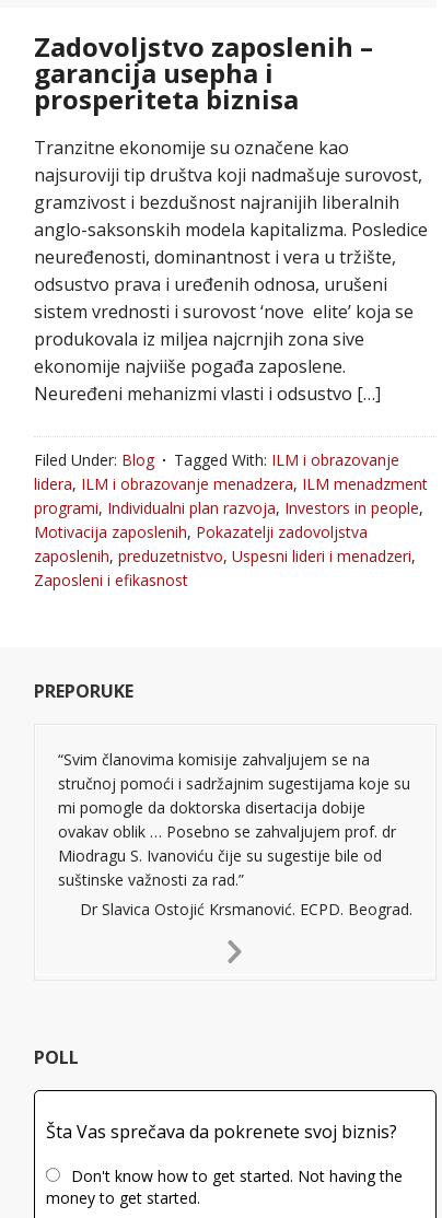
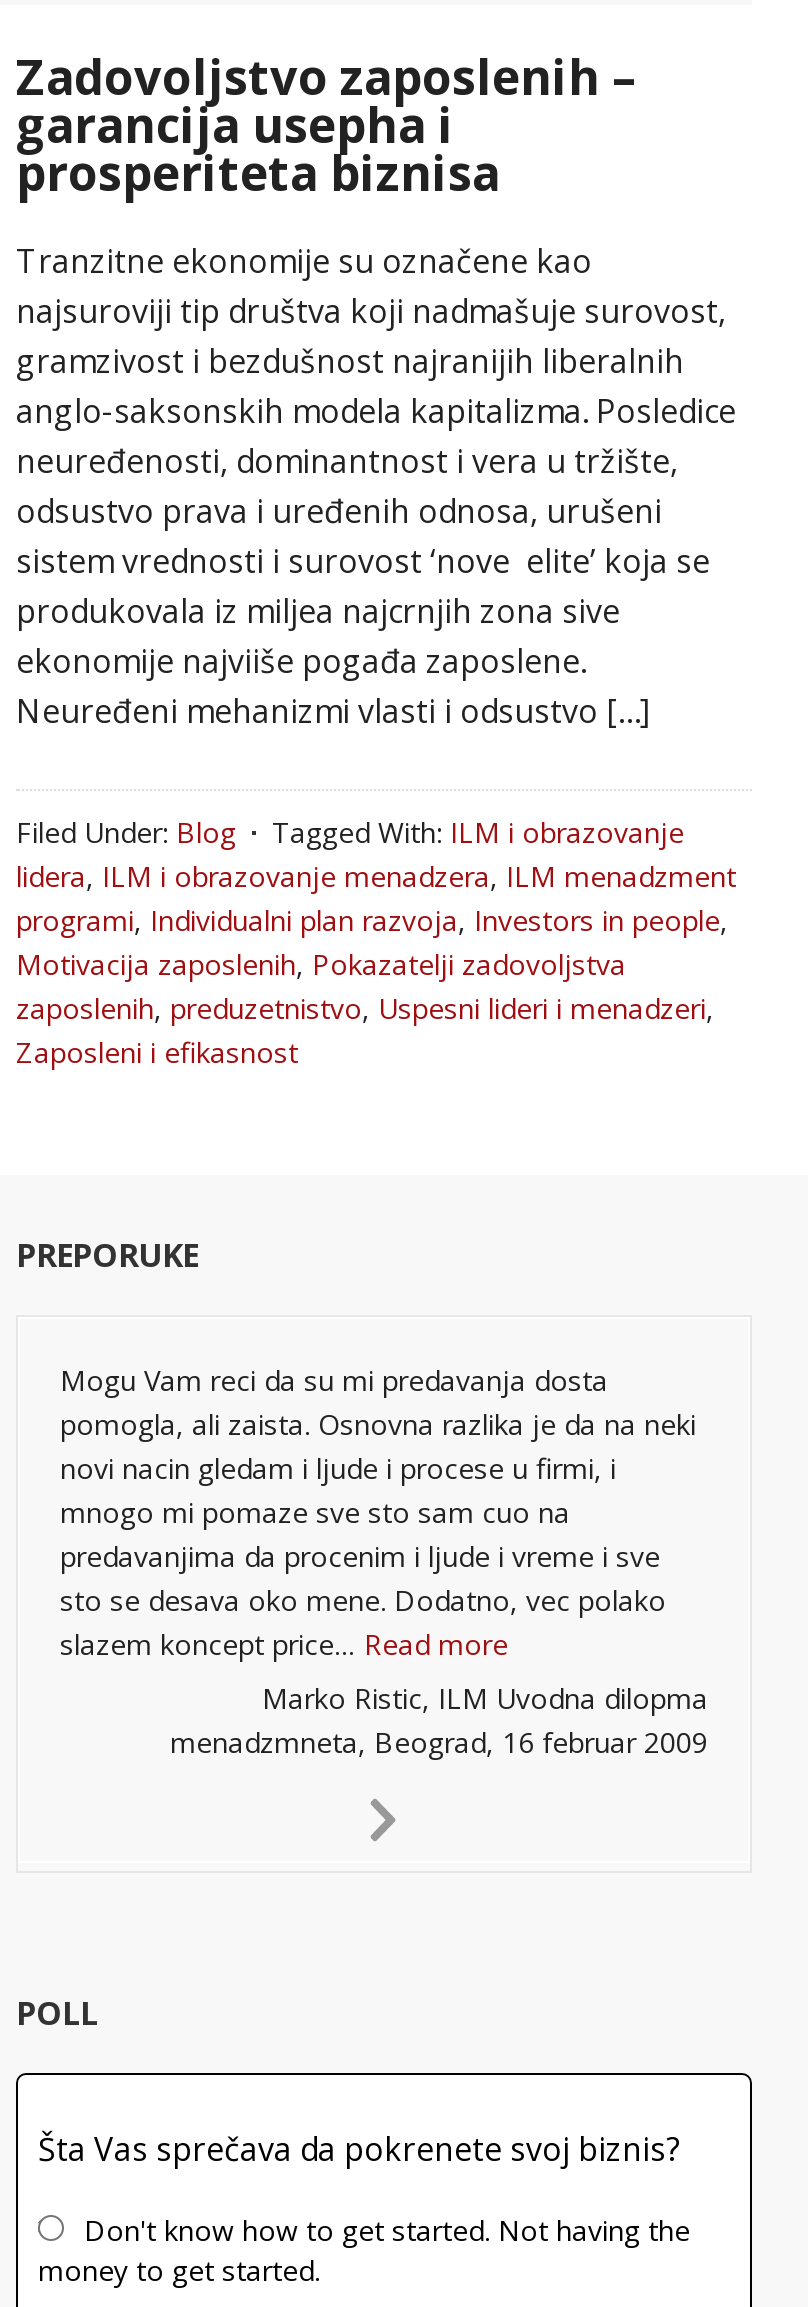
- “Svim članovima komisije zahvaljujem se na
- stručnoj pomoći i sadržajnim sugestijama koje su
- mi pomogle da doktorska disertacija dobije
- ovakav oblik … Posebno se zahvaljujem prof. dr
- Miodragu S. Ivanoviću čije su sugestije bile od
- suštinske važnosti za rad.”
- Dr Slavica Ostojić Krsmanović. ECPD. Beograd.
+ Mogu Vam reci da su mi predavanja dosta
+ pomogla, ali zaista. Osnovna razlika je da na neki
+ novi nacin gledam i ljude i procese u firmi, i
+ mnogo mi pomaze sve sto sam cuo na
+ predavanjima da procenim i ljude i vreme i sve
+ sto se desava oko mene. Dodatno, vec polako
+ slazem koncept price… Read more “”
+ Marko Ristic, ILM Uvodna dilopma
+ menadzmneta, Beograd, 16 februar 2009
